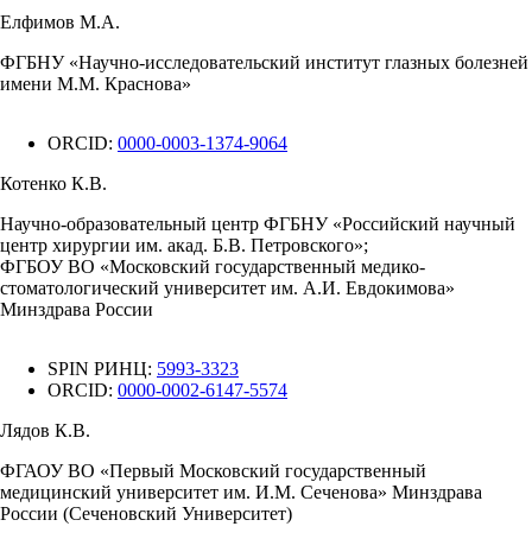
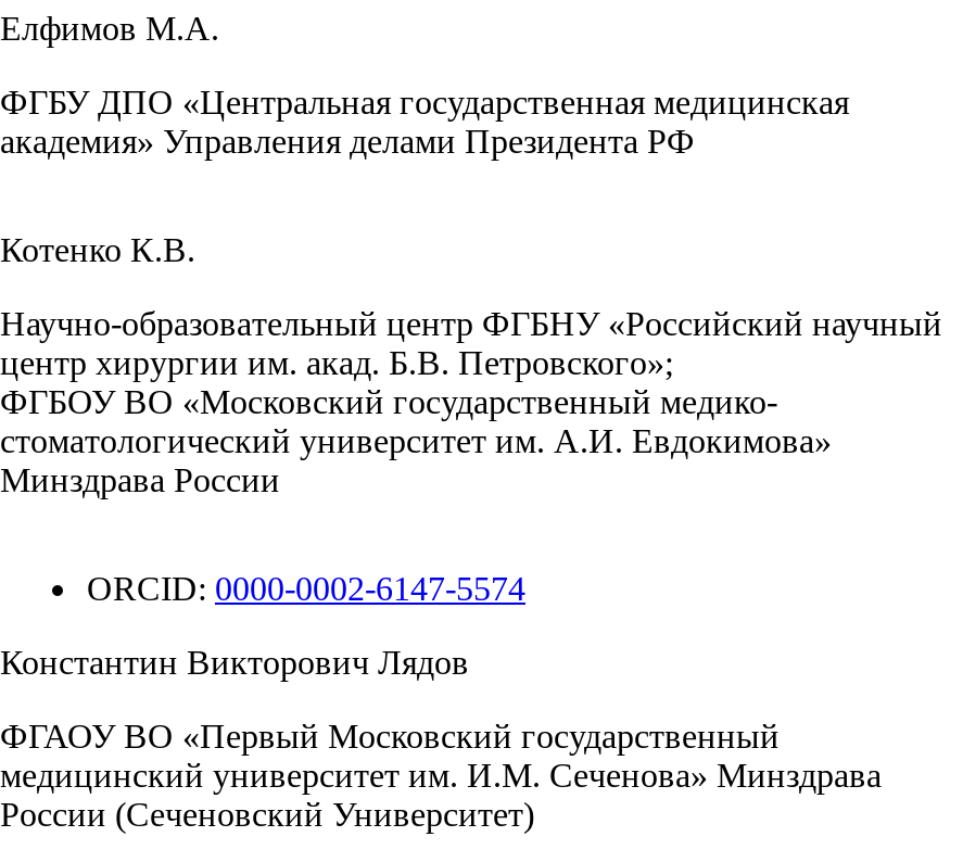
- ФГБНУ «Научно-исследовательский институт глазных болезней
- имени М.М. Краснова»
- ORCID: 0000-0003-1374-9064
+ ФГБУ ДПО «Центральная государственная медицинская
+ академия» Управления делами Президента РФ

- SPIN РИНЦ: 5993-3323

- Лядов К.В.
+ Константин Викторович Лядов
